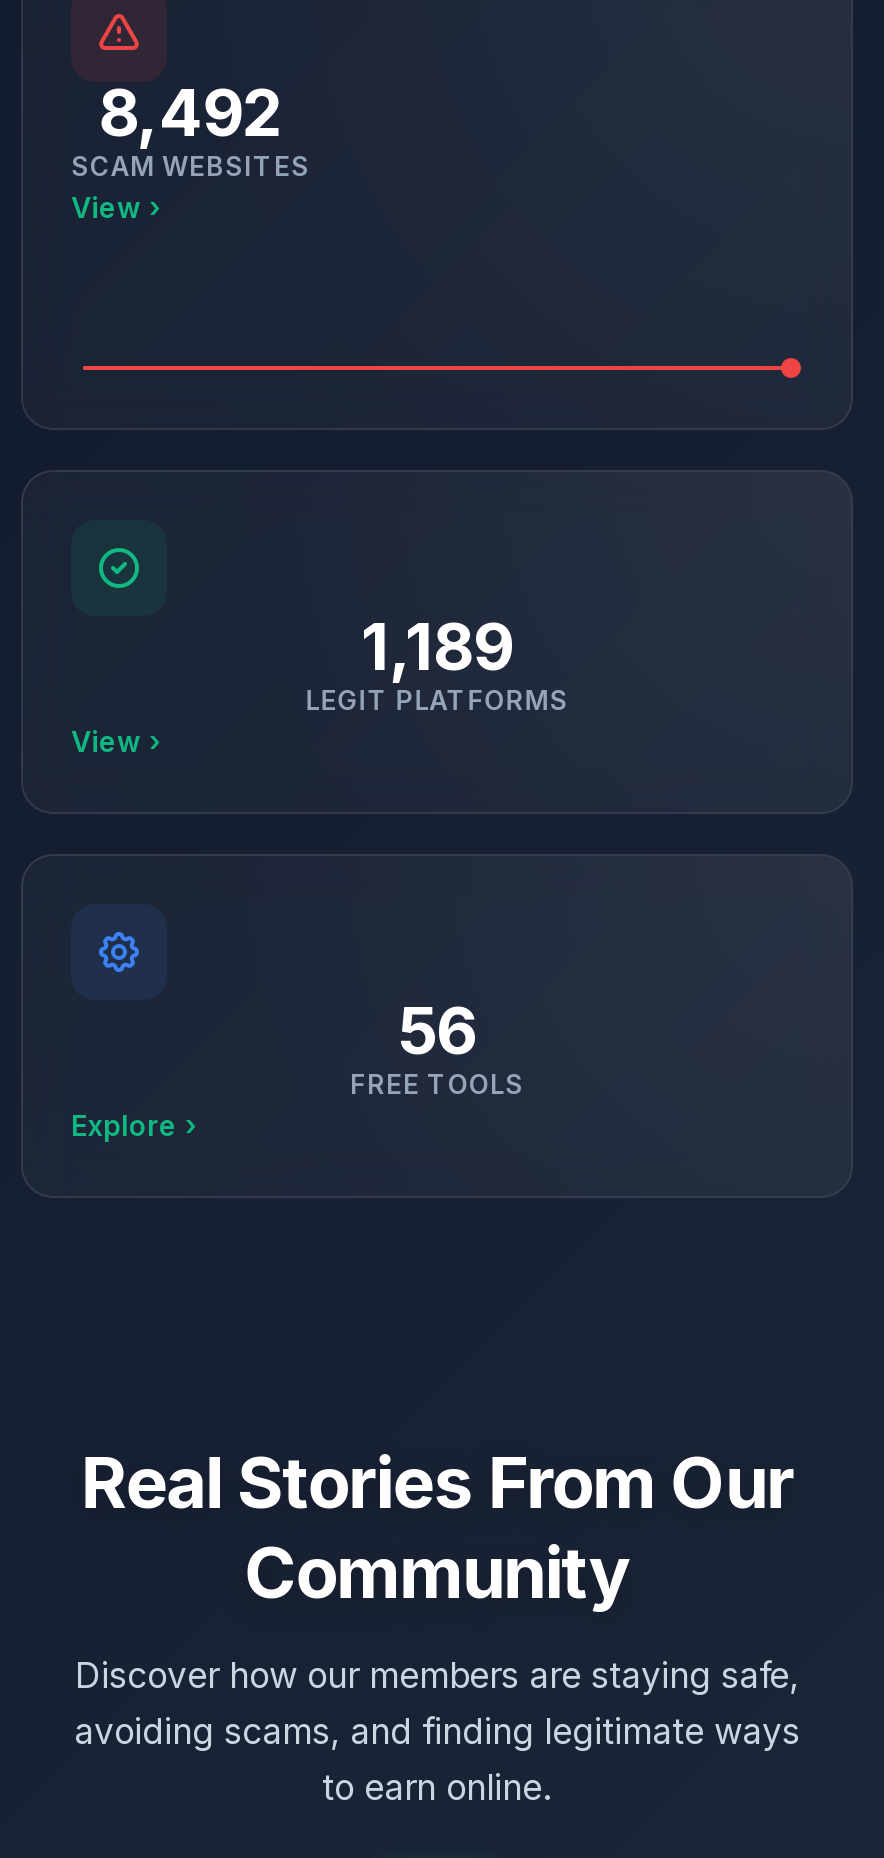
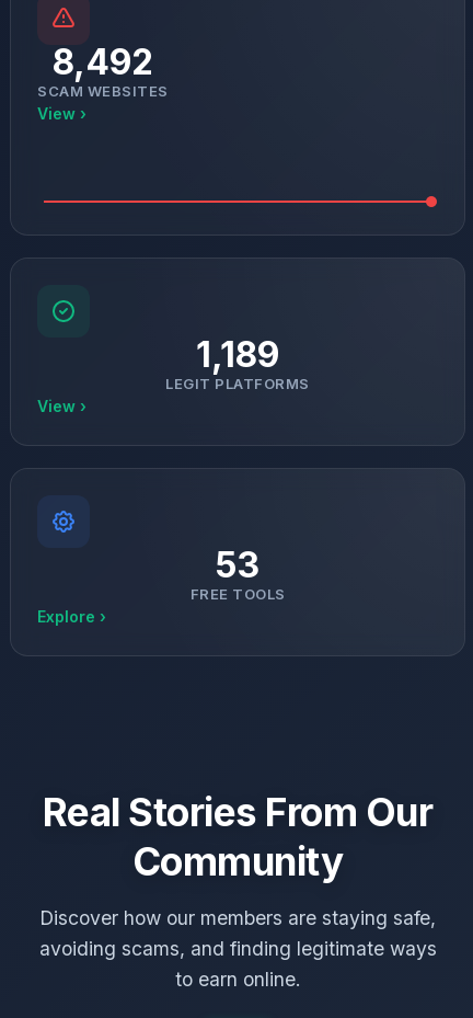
- 56
+ 53
